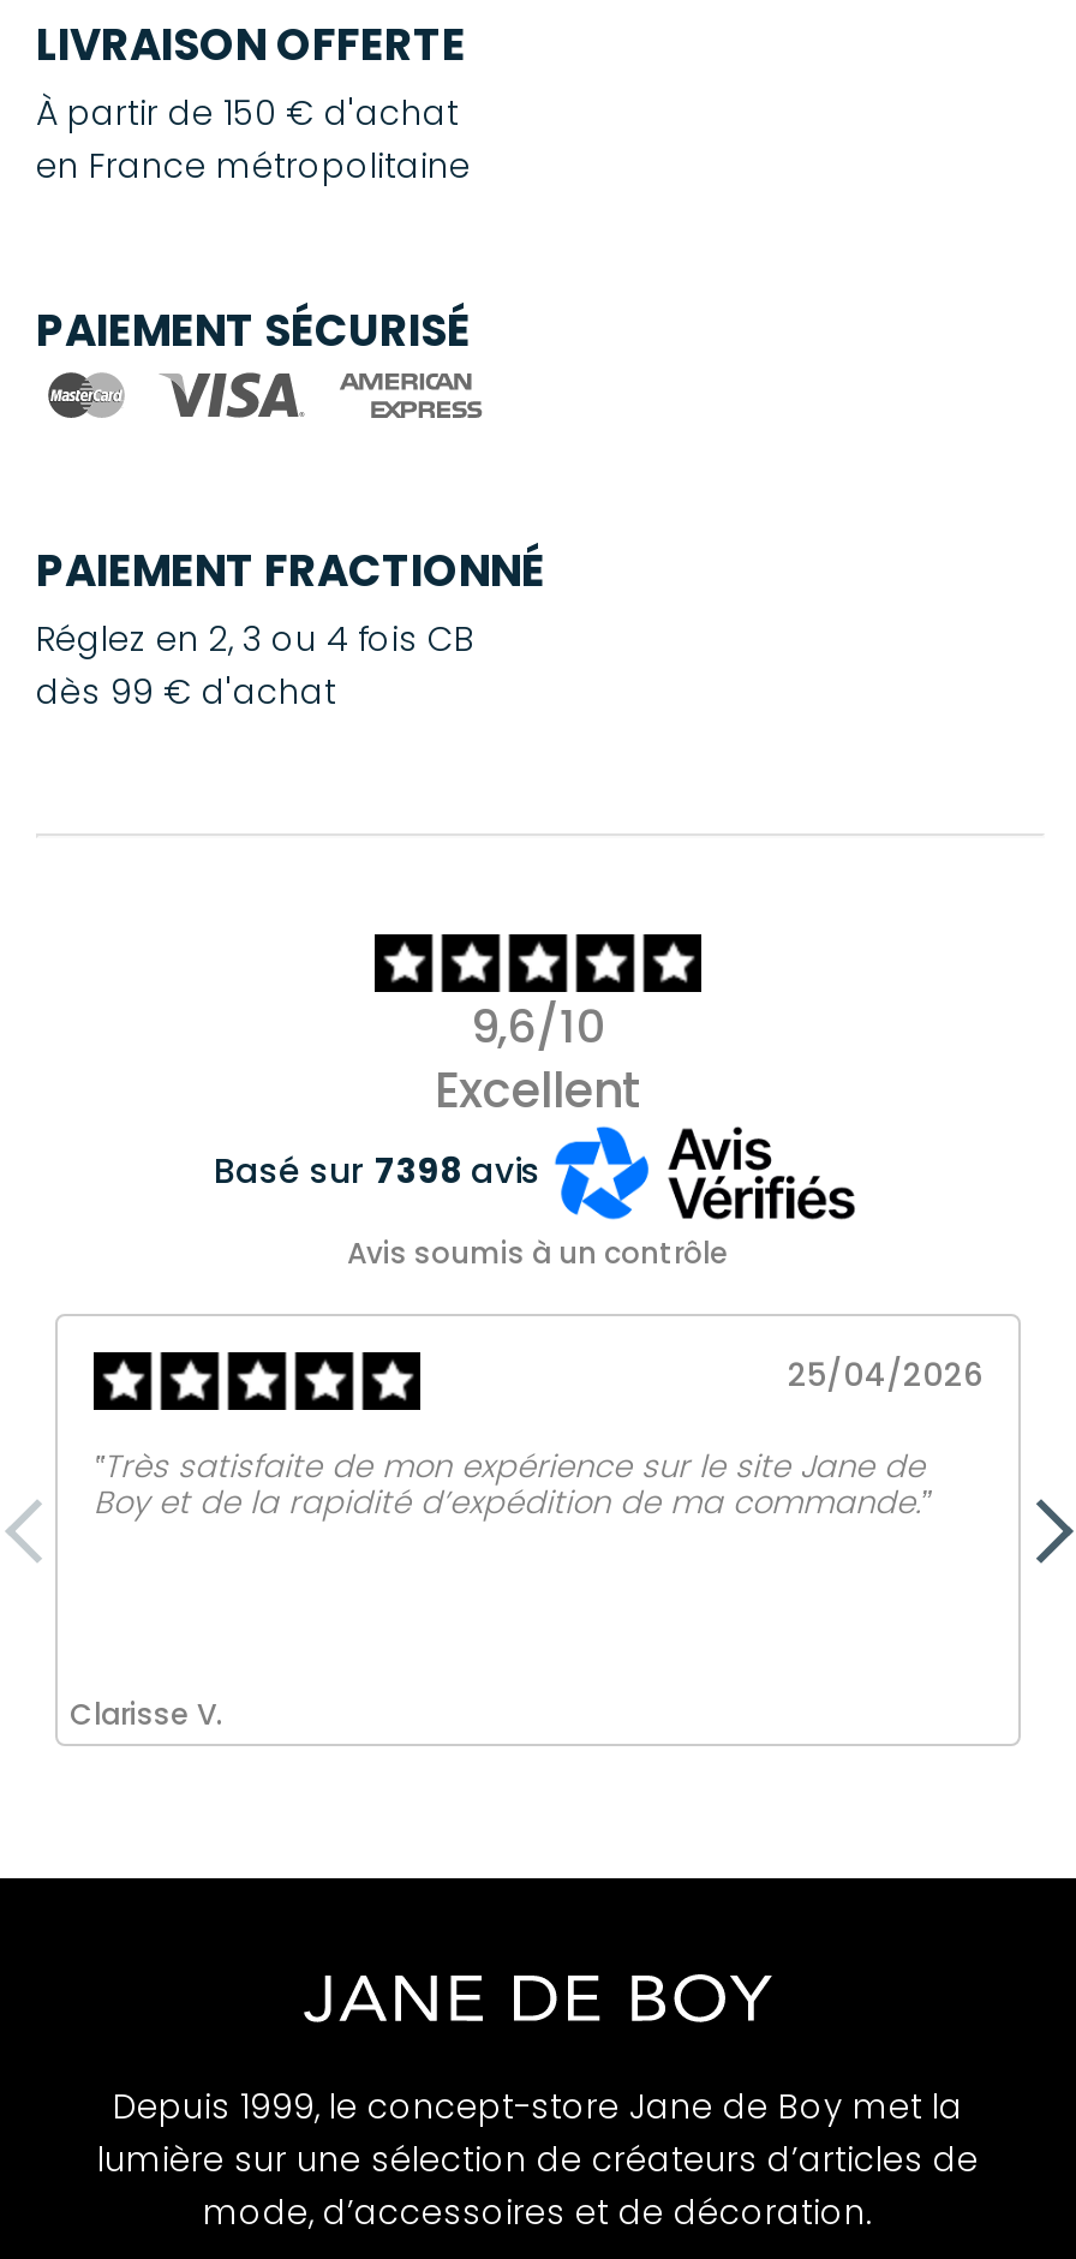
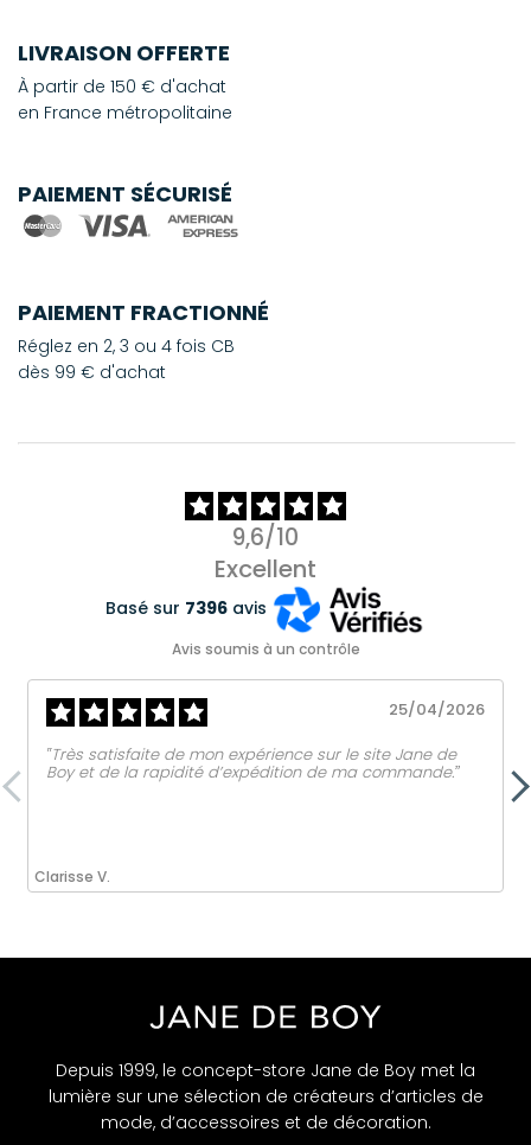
- Basé sur 7398 avis
+ Basé sur 7396 avis
